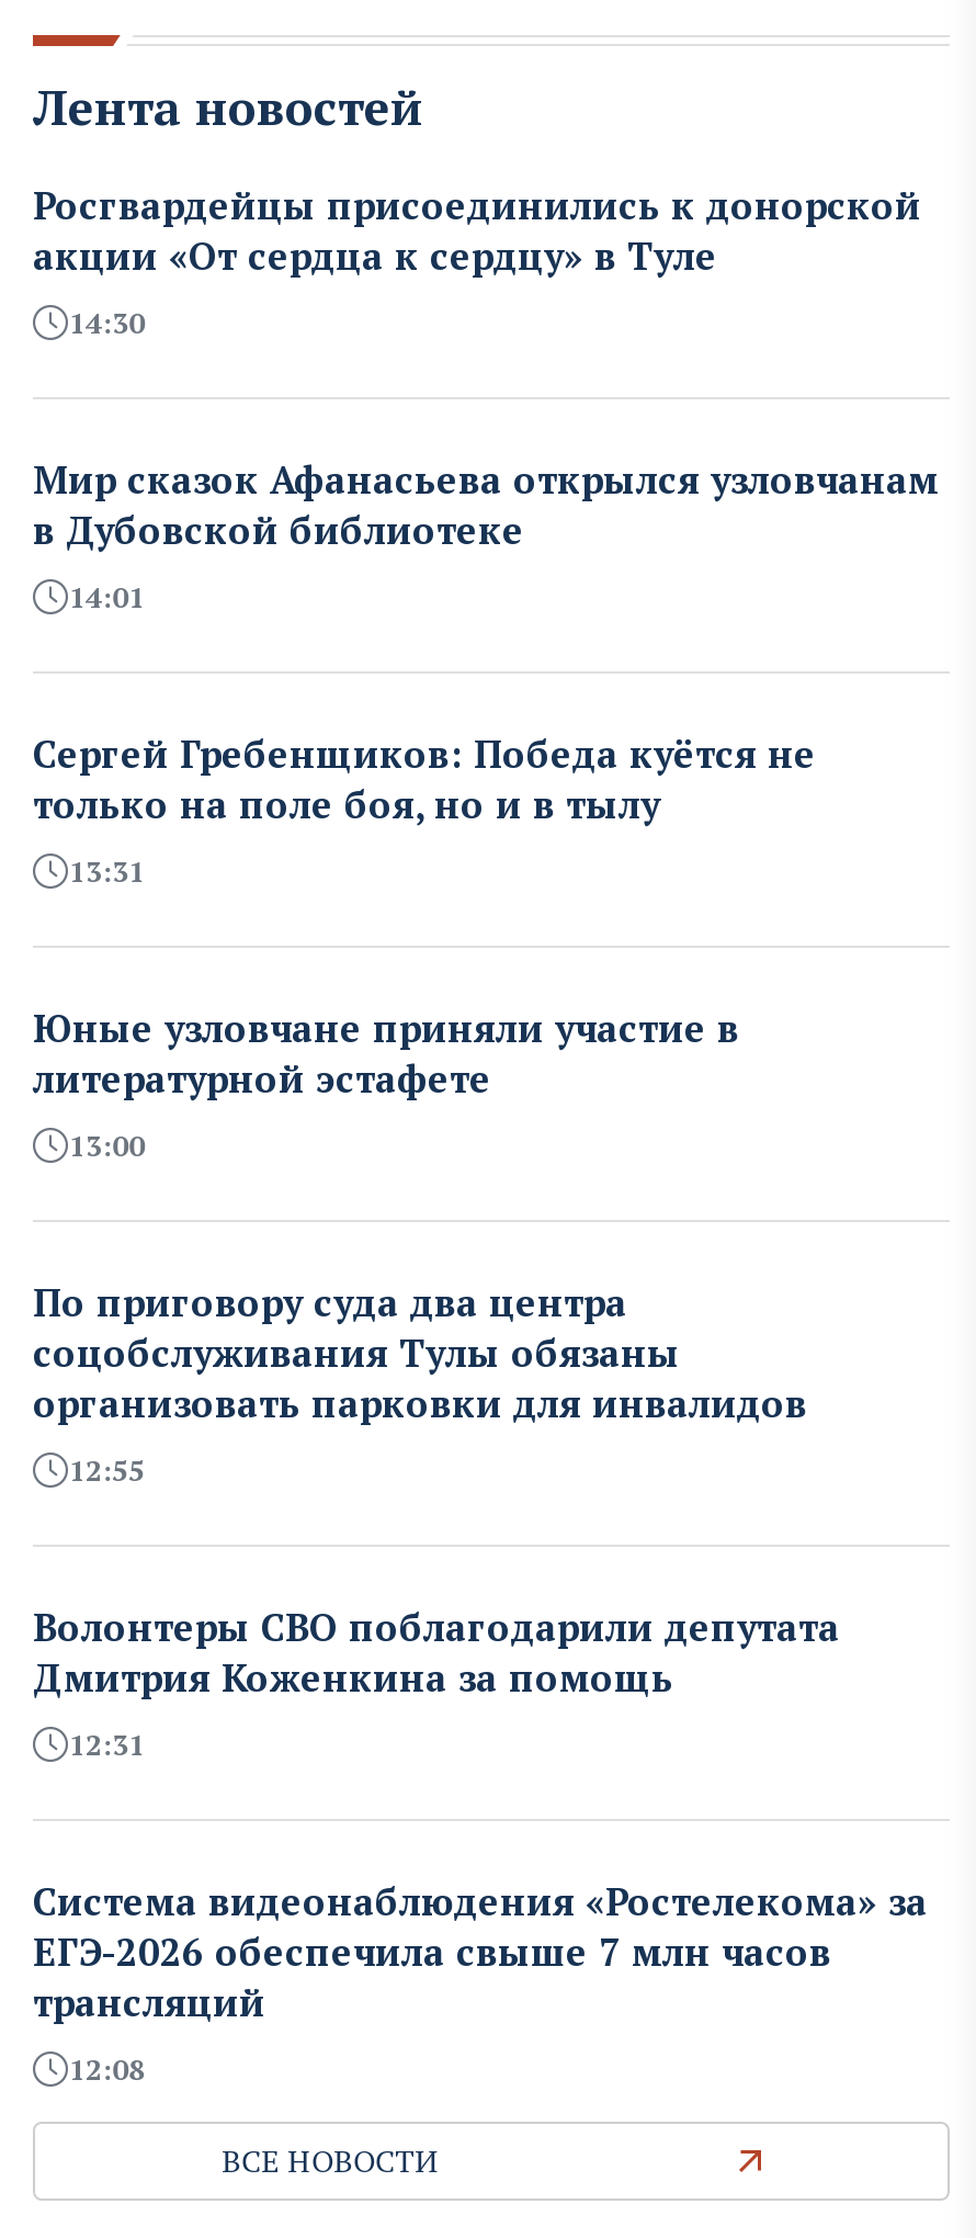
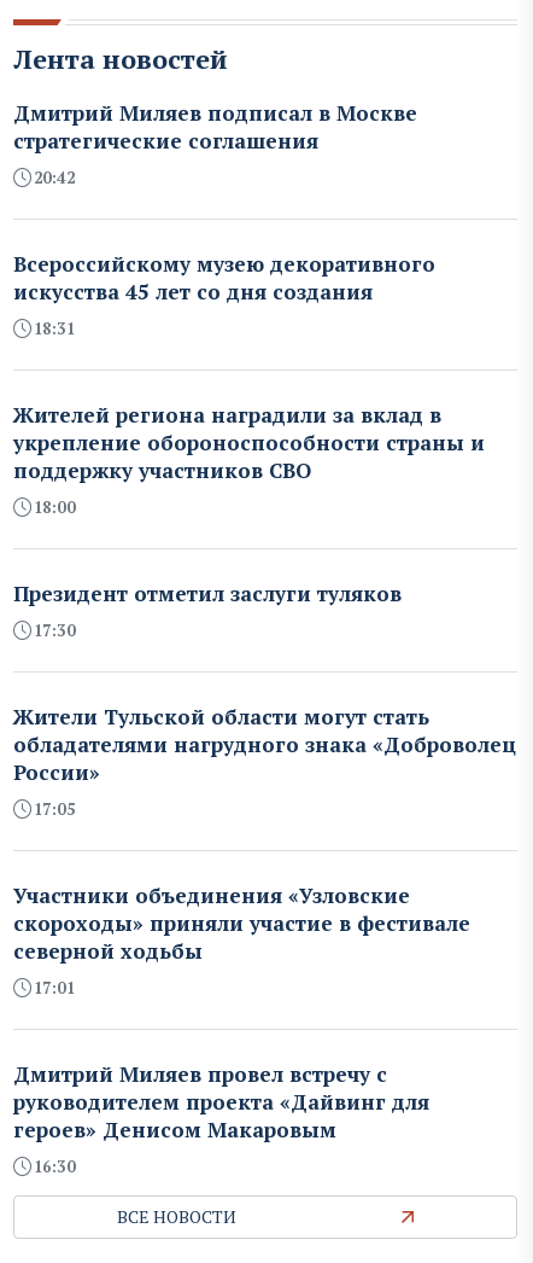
- Росгвардейцы присоединились к донорской
- акции «От сердца к сердцу» в Туле
- 14:30
+ Дмитрий Миляев подписал в Москве
+ стратегические соглашения
+ 20:42

- Мир сказок Афанасьева открылся узловчанам
- в Дубовской библиотеке
- 14:01
+ Всероссийскому музею декоративного
+ искусства 45 лет со дня создания
+ 18:31

- Сергей Гребенщиков: Победа куётся не
- только на поле боя, но и в тылу
- 13:31
+ Жителей региона наградили за вклад в
+ укрепление обороноспособности страны и
+ поддержку участников СВО
+ 18:00

- Юные узловчане приняли участие в
- литературной эстафете
- 13:00
+ Президент отметил заслуги туляков
+ 17:30

- По приговору суда два центра
- соцобслуживания Тулы обязаны
- организовать парковки для инвалидов
- 12:55
+ Жители Тульской области могут стать
+ обладателями нагрудного знака «Доброволец
+ России»
+ 17:05

- Волонтеры СВО поблагодарили депутата
- Дмитрия Коженкина за помощь
- 12:31
+ Участники объединения «Узловские
+ скороходы» приняли участие в фестивале
+ северной ходьбы
+ 17:01

- Система видеонаблюдения «Ростелекома» за
- ЕГЭ-2026 обеспечила свыше 7 млн часов
- трансляций
- 12:08
+ Дмитрий Миляев провел встречу с
+ руководителем проекта «Дайвинг для
+ героев» Денисом Макаровым
+ 16:30
